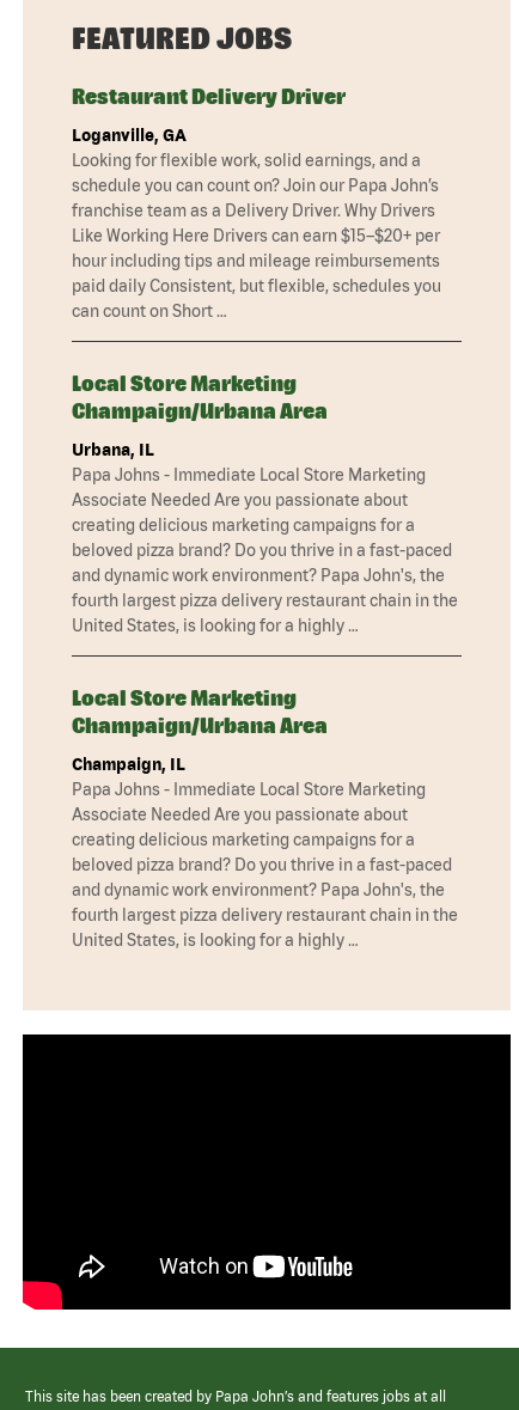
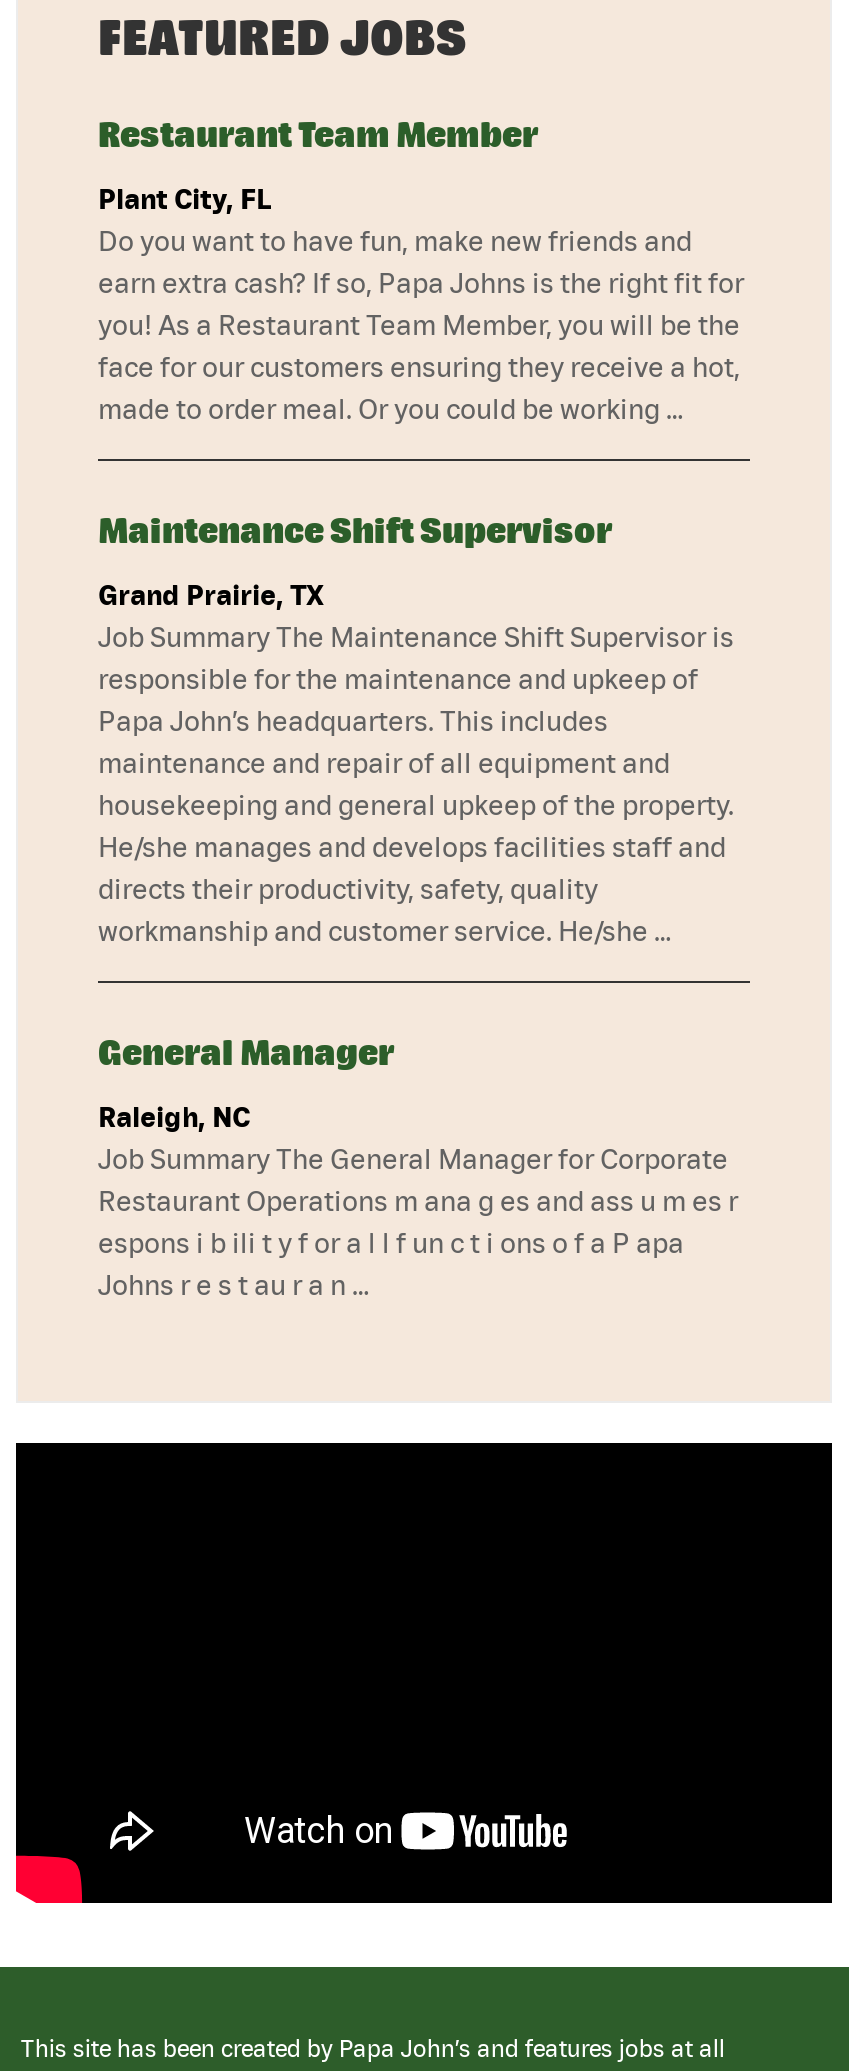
- Restaurant Delivery Driver
+ Restaurant Team Member

- Loganville, GA
- Looking for flexible work, solid earnings, and a
- schedule you can count on? Join our Papa John’s
- franchise team as a Delivery Driver. Why Drivers
- Like Working Here Drivers can earn $15–$20+ per
- hour including tips and mileage reimbursements
- paid daily Consistent, but flexible, schedules you
- can count on Short …
+ Plant City, FL
+ Do you want to have fun, make new friends and
+ earn extra cash? If so, Papa Johns is the right fit for
+ you! As a Restaurant Team Member, you will be the
+ face for our customers ensuring they receive a hot,
+ made to order meal. Or you could be working …

- Local Store Marketing
- Champaign/Urbana Area
+ Maintenance Shift Supervisor

- Urbana, IL
- Papa Johns - Immediate Local Store Marketing
- Associate Needed Are you passionate about
- creating delicious marketing campaigns for a
- beloved pizza brand? Do you thrive in a fast-paced
- and dynamic work environment? Papa John's, the
- fourth largest pizza delivery restaurant chain in the
- United States, is looking for a highly …
+ Grand Prairie, TX
+ Job Summary The Maintenance Shift Supervisor is
+ responsible for the maintenance and upkeep of
+ Papa John’s headquarters. This includes
+ maintenance and repair of all equipment and
+ housekeeping and general upkeep of the property.
+ He/she manages and develops facilities staff and
+ directs their productivity, safety, quality
+ workmanship and customer service. He/she …

- Local Store Marketing
- Champaign/Urbana Area
+ General Manager

- Champaign, IL
- Papa Johns - Immediate Local Store Marketing
- Associate Needed Are you passionate about
- creating delicious marketing campaigns for a
- beloved pizza brand? Do you thrive in a fast-paced
- and dynamic work environment? Papa John's, the
- fourth largest pizza delivery restaurant chain in the
- United States, is looking for a highly …
+ Raleigh, NC
+ Job Summary The General Manager for Corporate
+ Restaurant Operations m ana g es and ass u m es r
+ espons i b ili t y f or a l l f un c t i ons o f a P apa
+ Johns r e s t au r a n …
